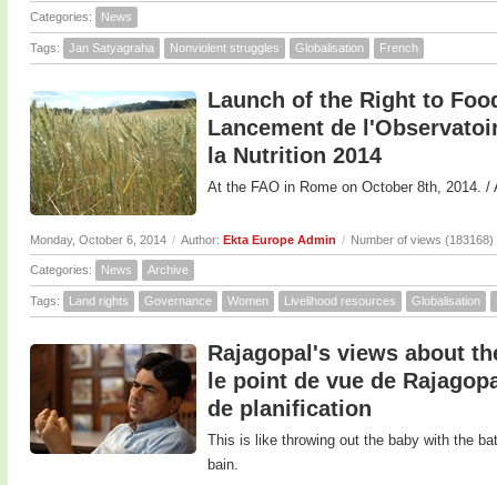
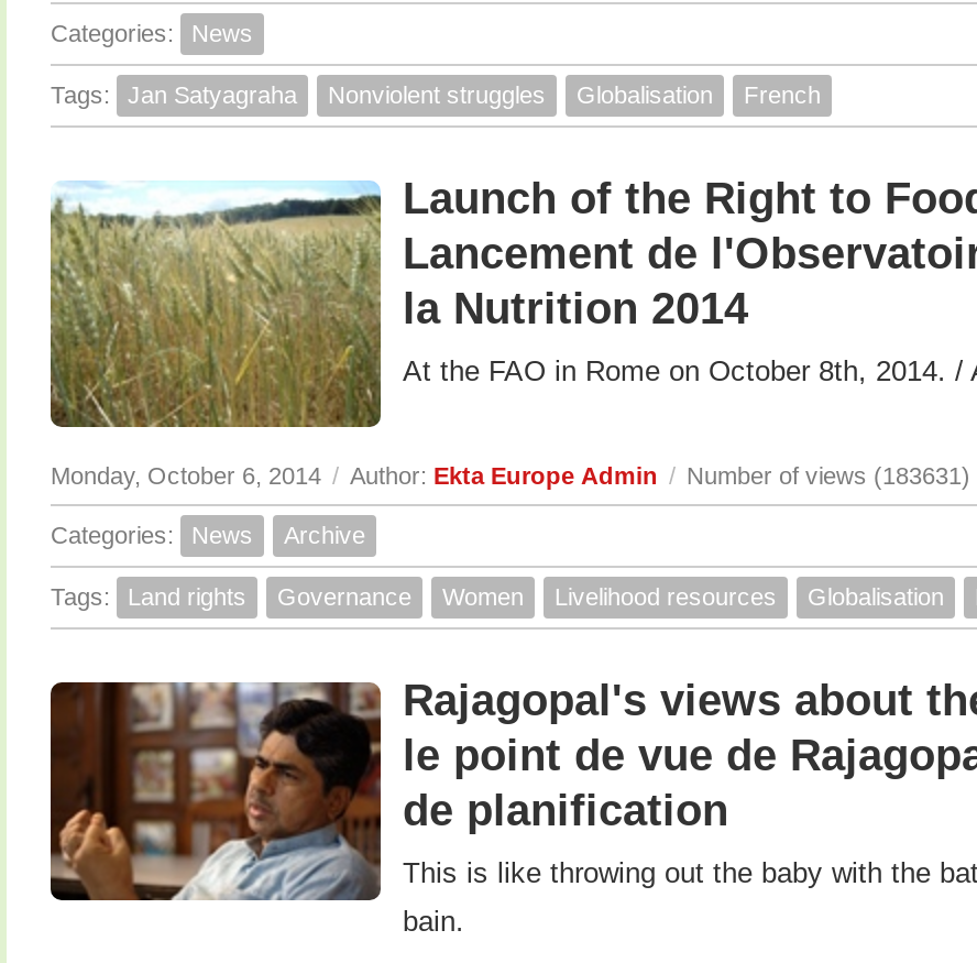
- Monday, October 6, 2014 / Author: Ekta Europe Admin / Number of views (183168)
+ Monday, October 6, 2014 / Author: Ekta Europe Admin / Number of views (183631)
